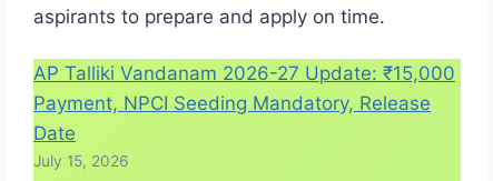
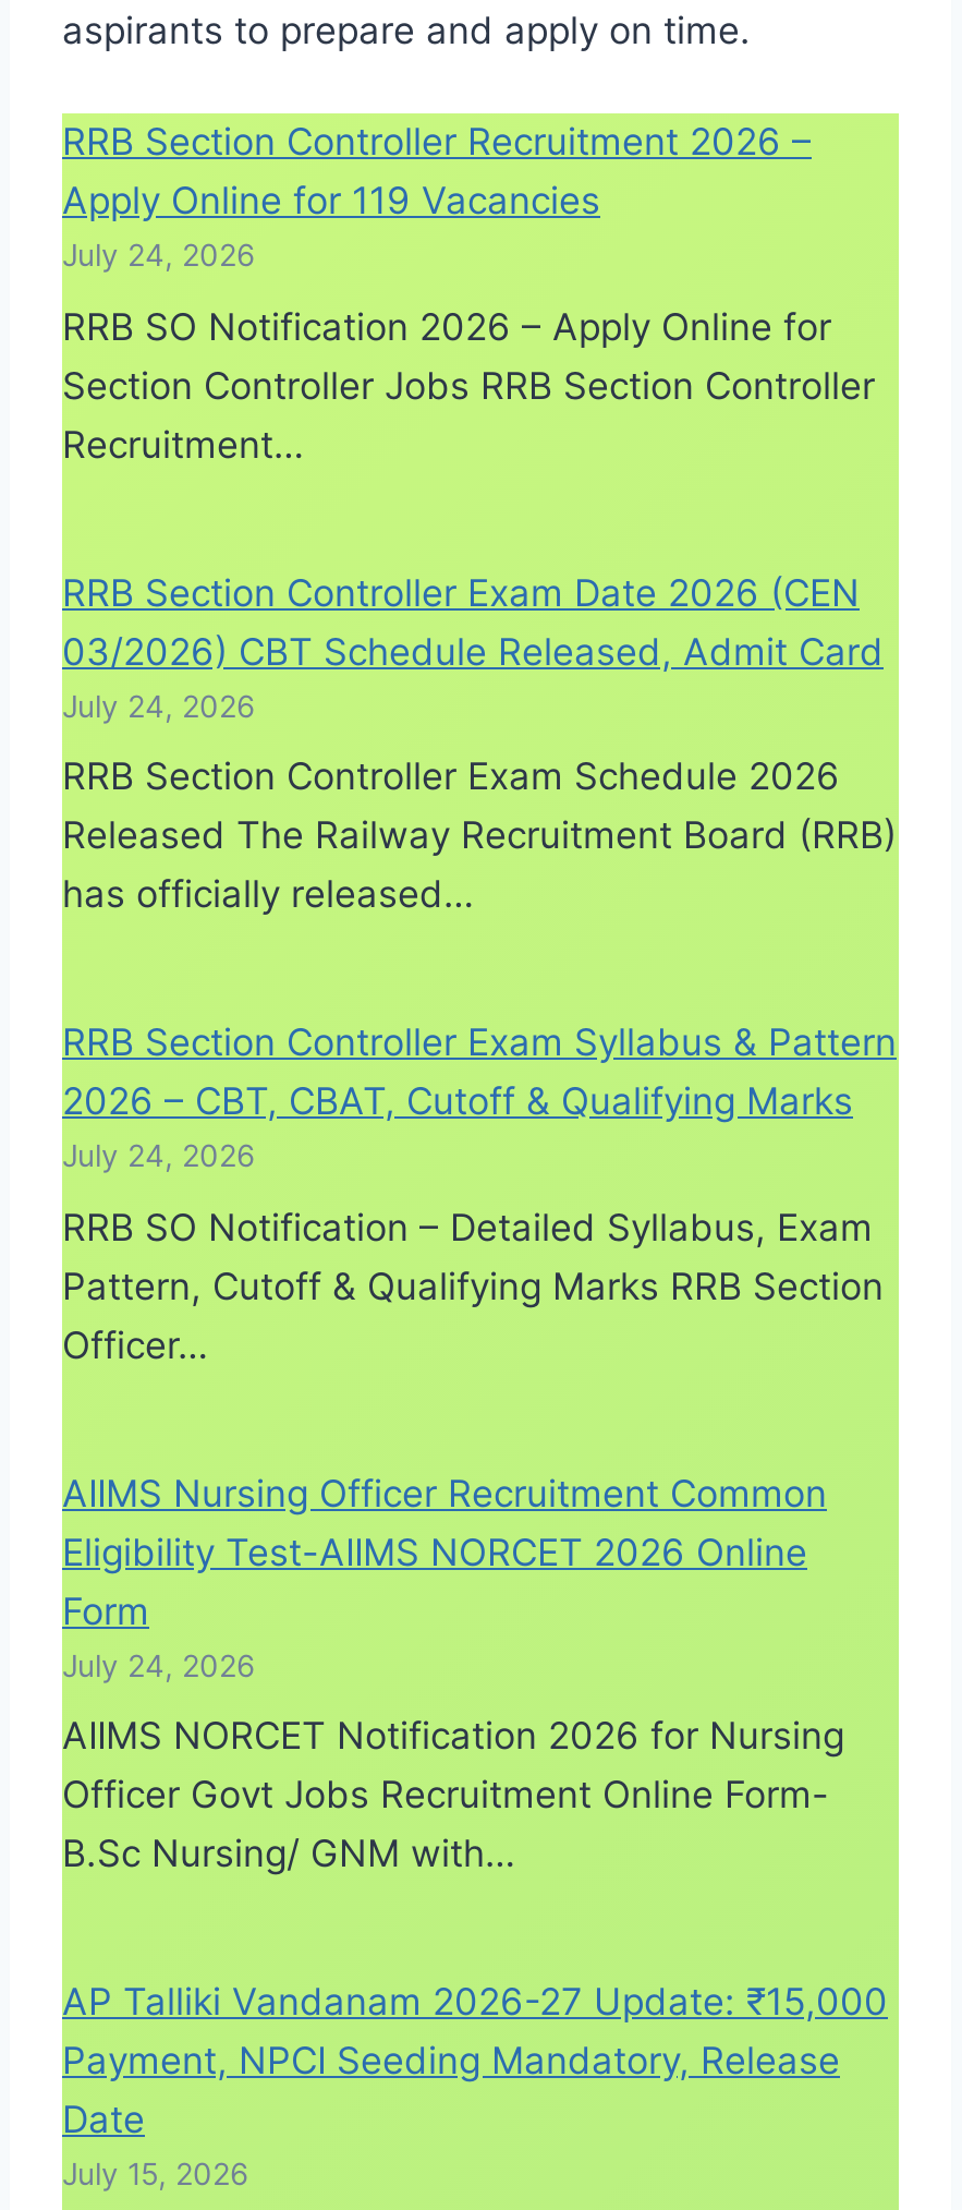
+ RRB Section Controller Recruitment 2026 –
+ Apply Online for 119 Vacancies
+ July 24, 2026
+ RRB SO Notification 2026 – Apply Online for
+ Section Controller Jobs RRB Section Controller
+ Recruitment…
+ RRB Section Controller Exam Date 2026 (CEN
+ 03/2026) CBT Schedule Released, Admit Card
+ July 24, 2026
+ RRB Section Controller Exam Schedule 2026
+ Released The Railway Recruitment Board (RRB)
+ has officially released…
+ RRB Section Controller Exam Syllabus & Pattern
+ 2026 – CBT, CBAT, Cutoff & Qualifying Marks
+ July 24, 2026
+ RRB SO Notification – Detailed Syllabus, Exam
+ Pattern, Cutoff & Qualifying Marks RRB Section
+ Officer…
+ AIIMS Nursing Officer Recruitment Common
+ Eligibility Test-AIIMS NORCET 2026 Online
+ Form
+ July 24, 2026
+ AIIMS NORCET Notification 2026 for Nursing
+ Officer Govt Jobs Recruitment Online Form-
+ B.Sc Nursing/ GNM with…
